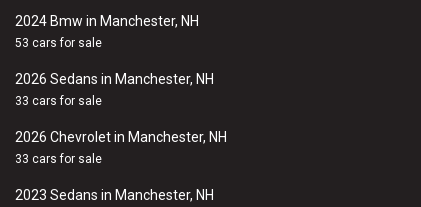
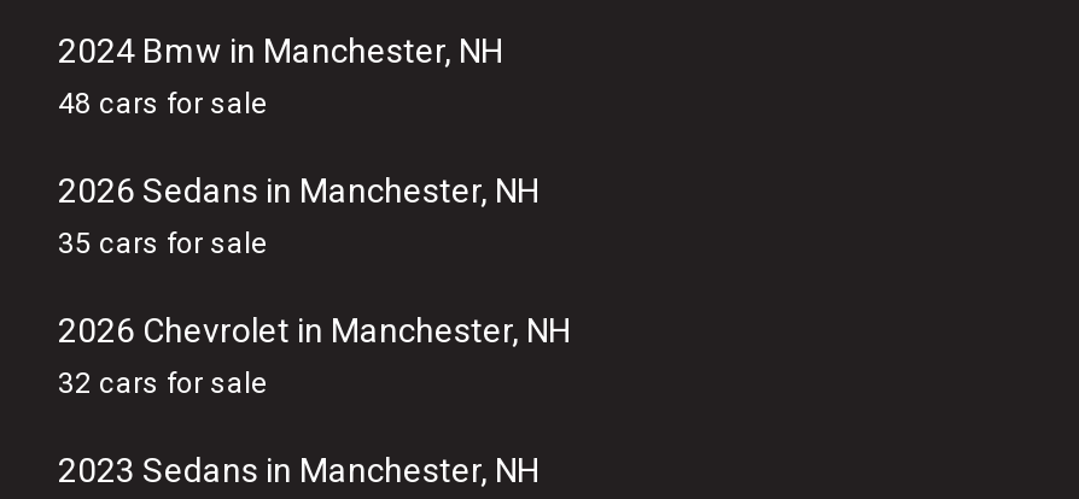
- 53 cars for sale
+ 48 cars for sale

- 33 cars for sale
+ 35 cars for sale

- 33 cars for sale
+ 32 cars for sale
